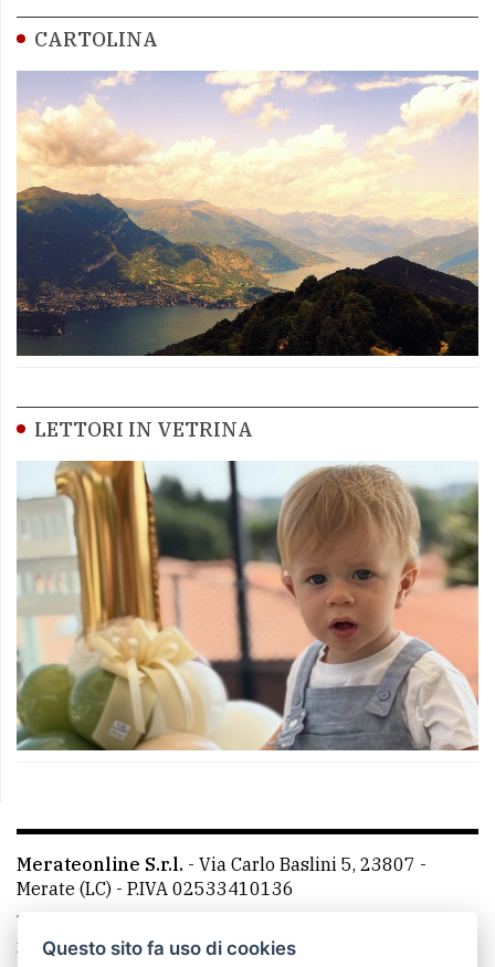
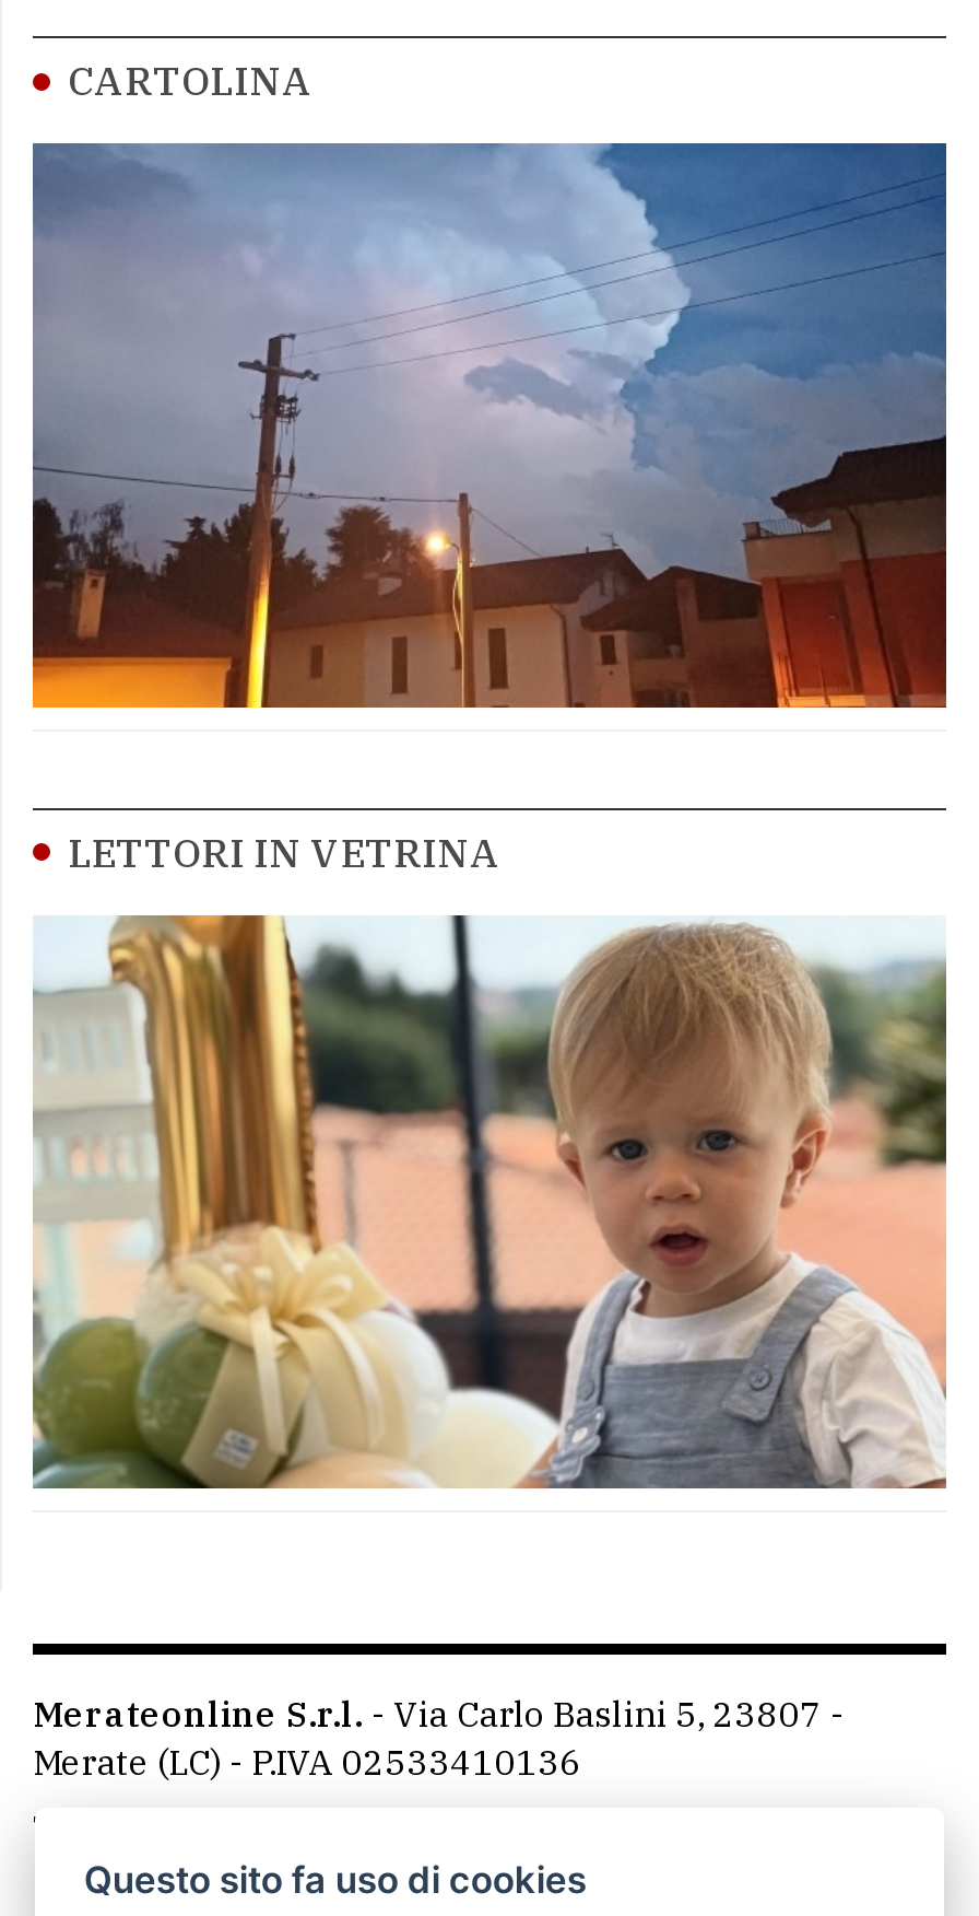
- [image]
+ [image]
